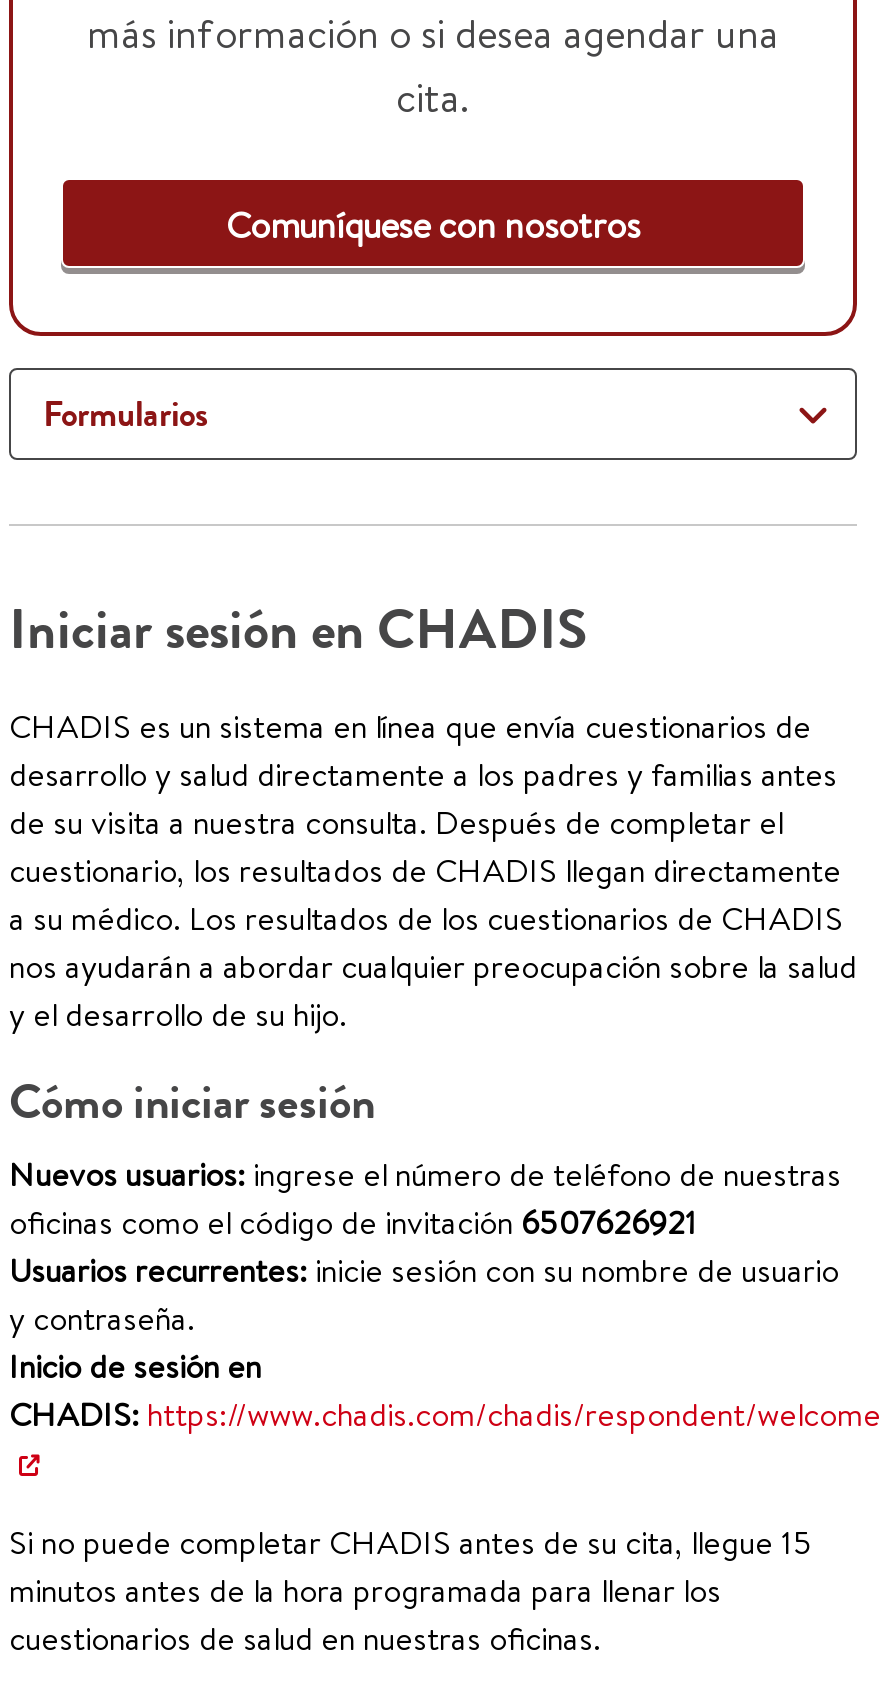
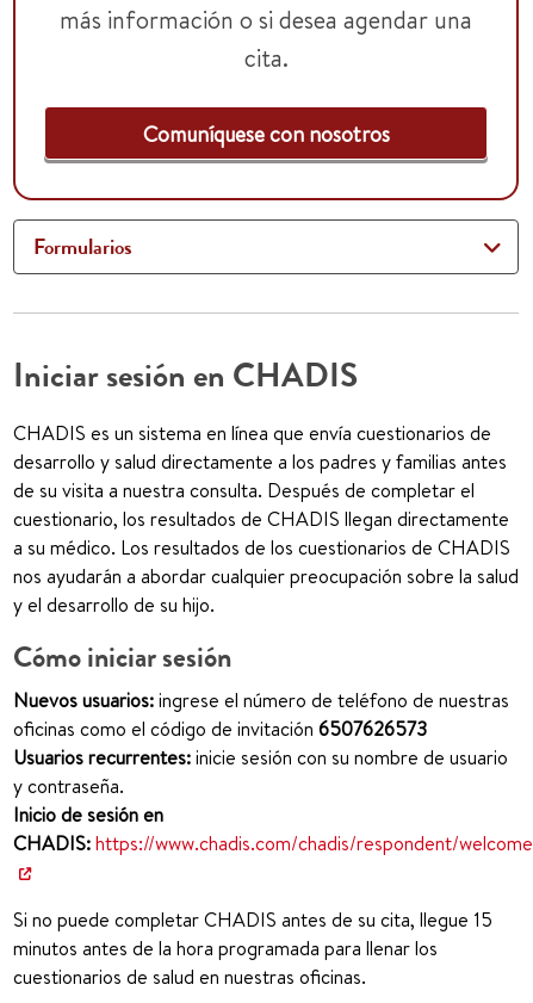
- oficinas como el código de invitación 6507626921
+ oficinas como el código de invitación 6507626573
